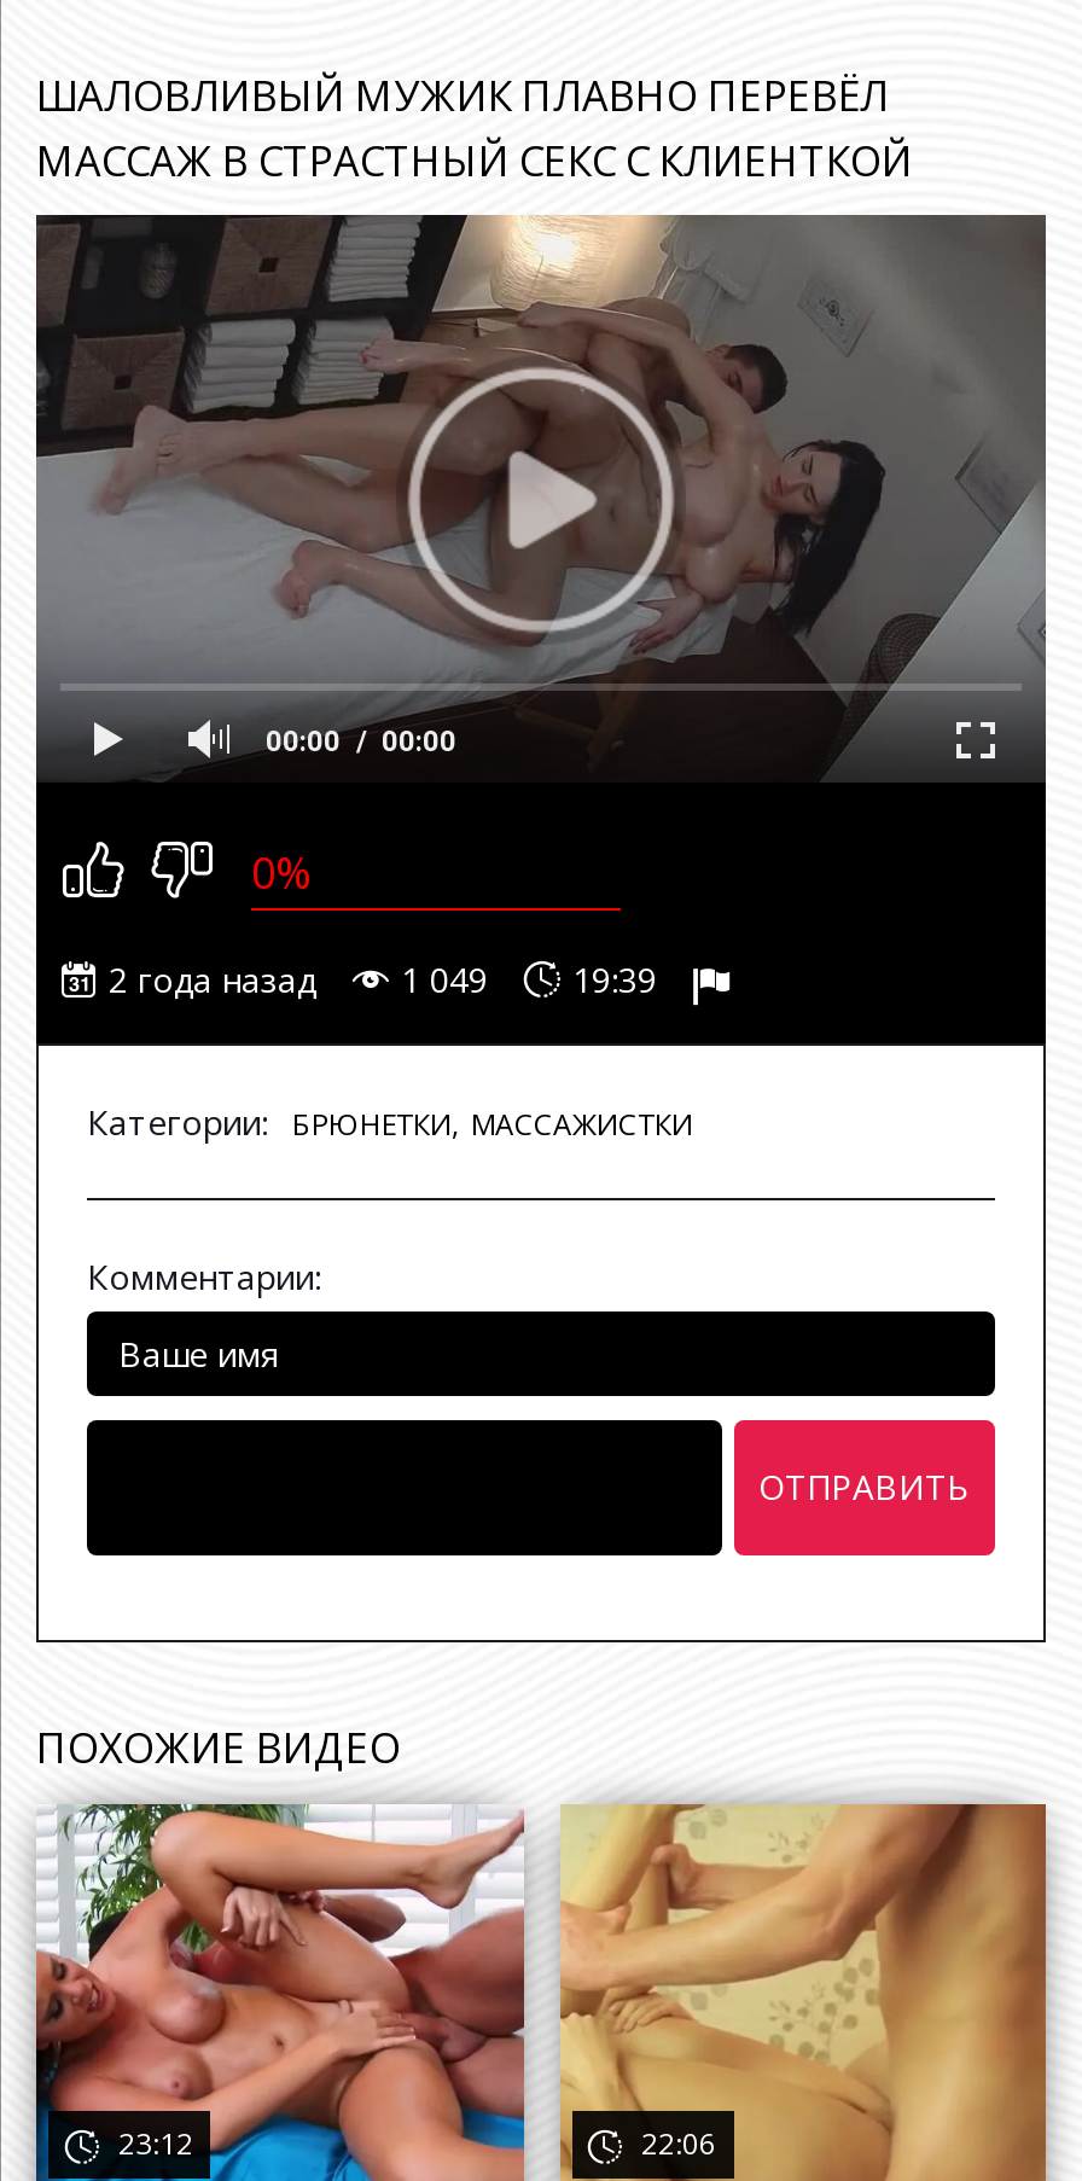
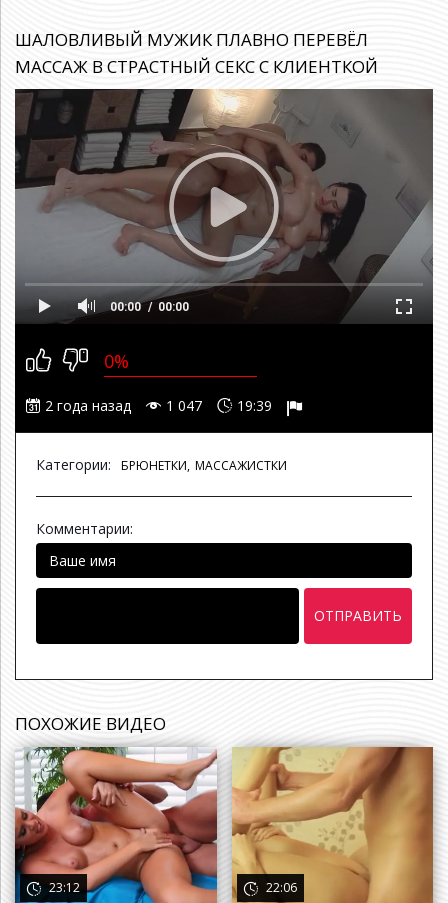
- 2 года назад 1 049 19:39
+ 2 года назад 1 047 19:39
